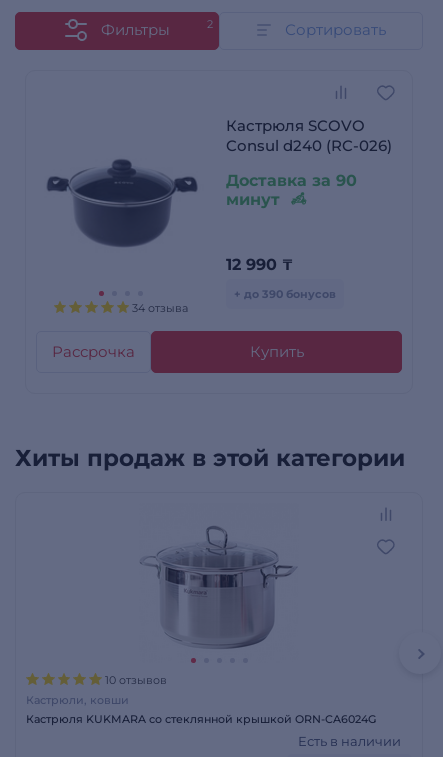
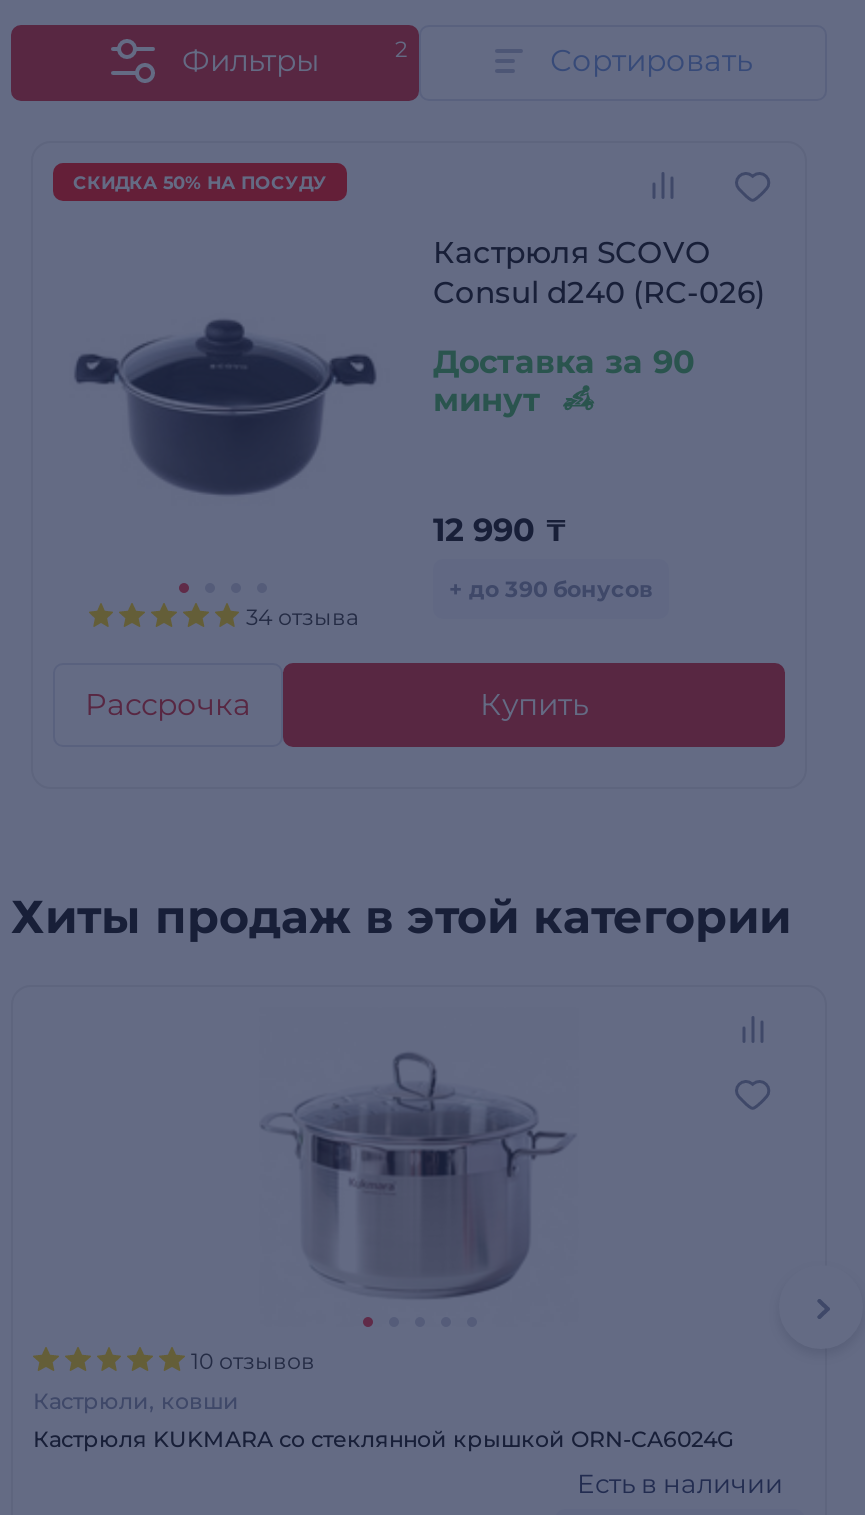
+ СКИДКА 50% НА ПОСУДУ
